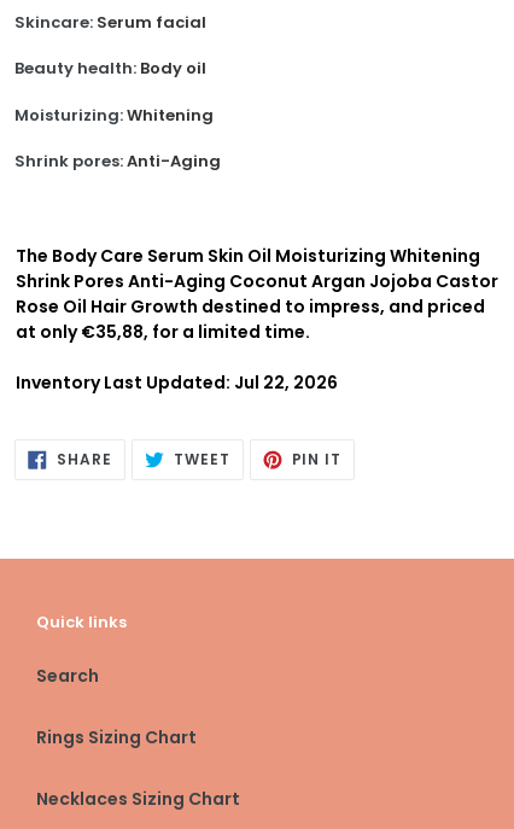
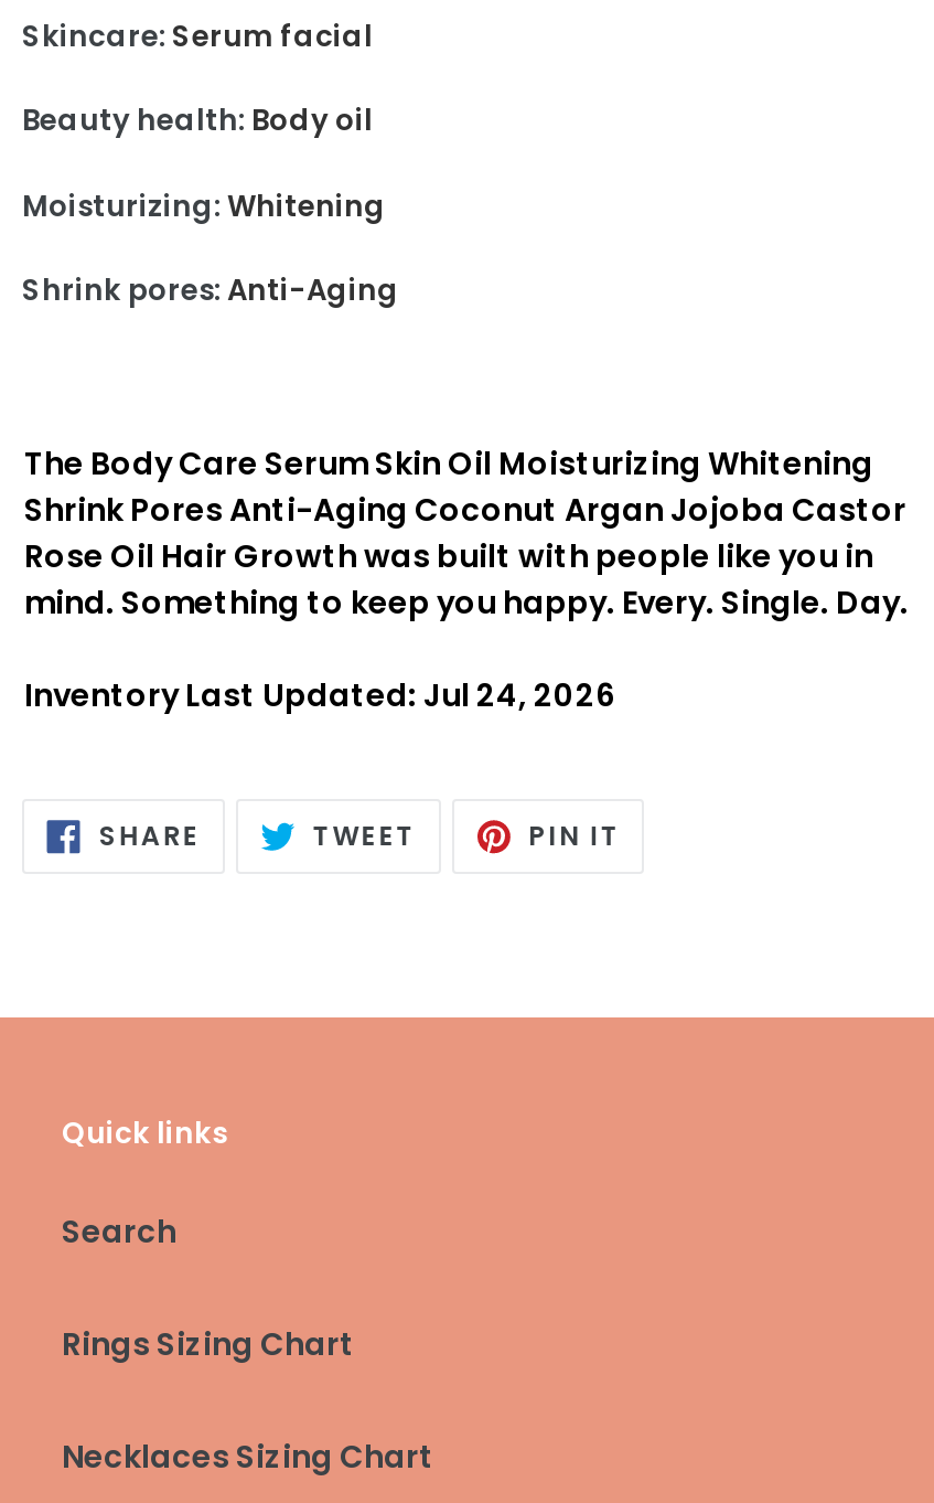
- Rose Oil Hair Growth destined to impress, and priced
- at only €35,88, for a limited time.
+ Rose Oil Hair Growth was built with people like you in
+ mind. Something to keep you happy. Every. Single. Day.

- Inventory Last Updated: Jul 22, 2026
+ Inventory Last Updated: Jul 24, 2026
